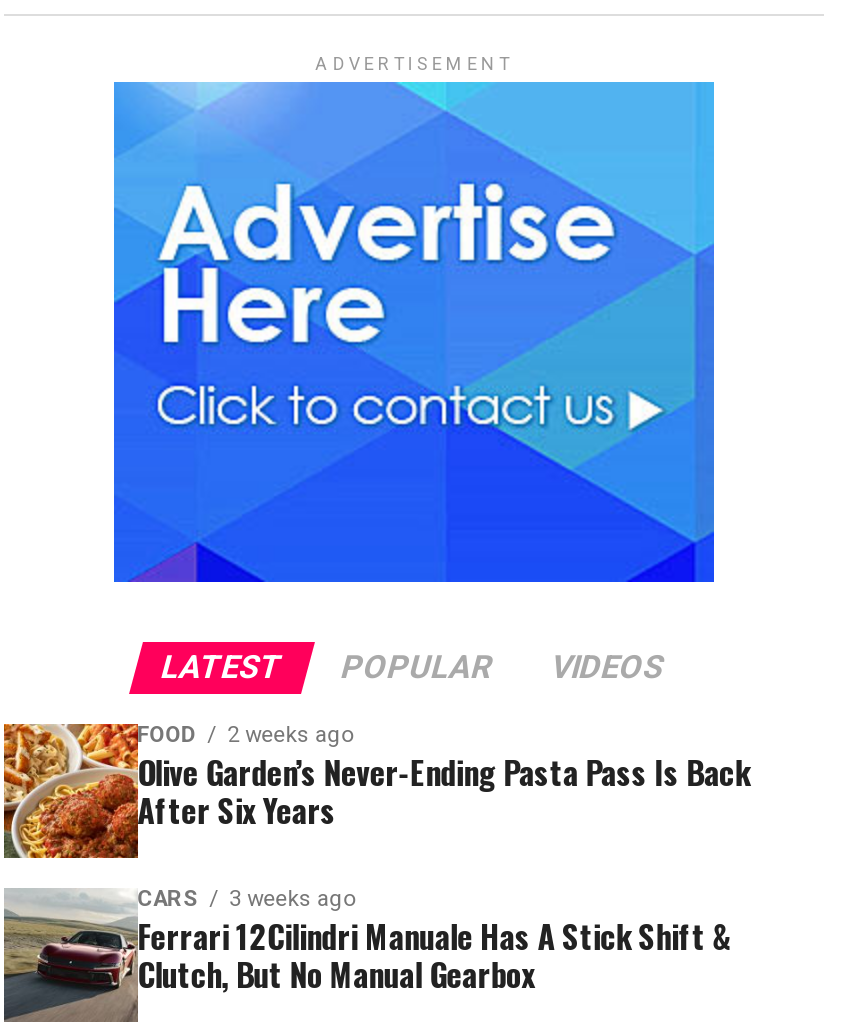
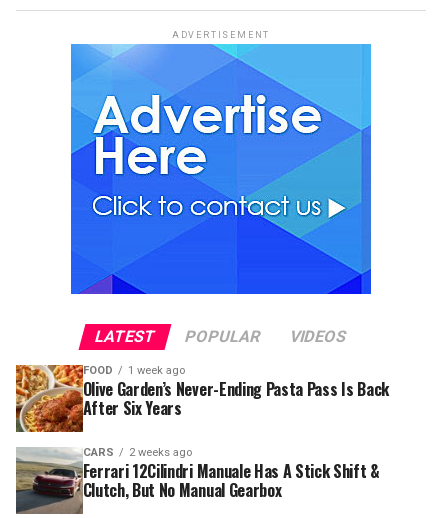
- FOOD 2 weeks ago
+ FOOD 1 week ago

- CARS 3 weeks ago
+ CARS 2 weeks ago
